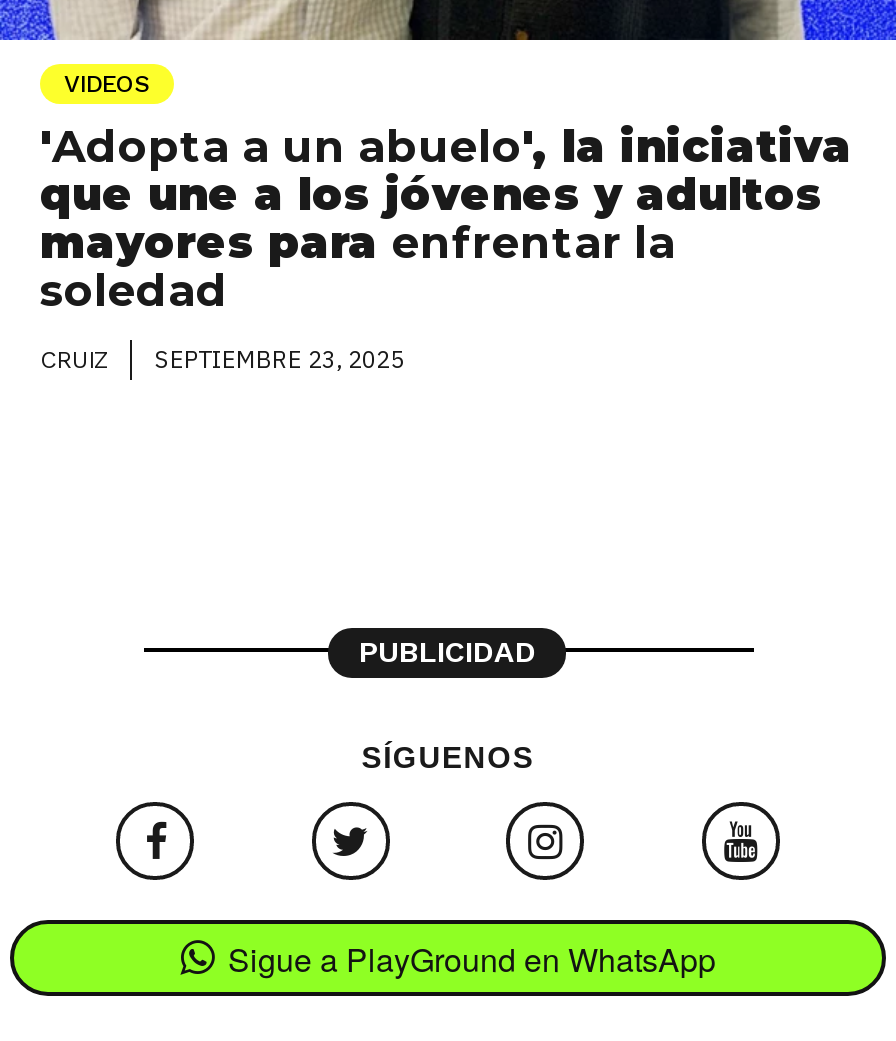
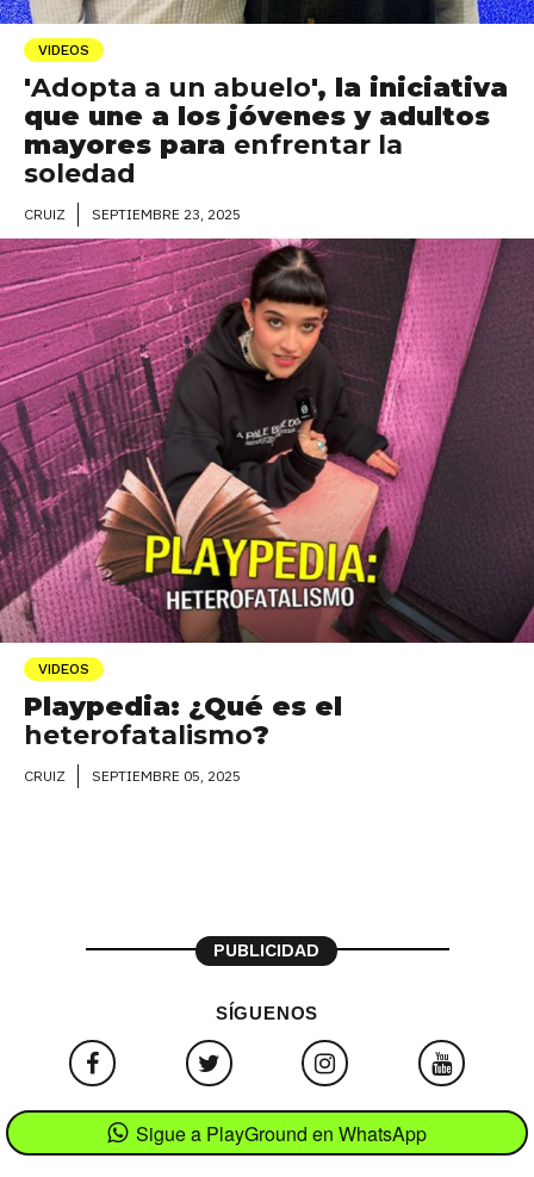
+ [image]
+ VIDEOS
+ Playpedia: ¿Qué es el
+ heterofatalismo?
+ CRUIZ
+ SEPTIEMBRE 05, 2025
